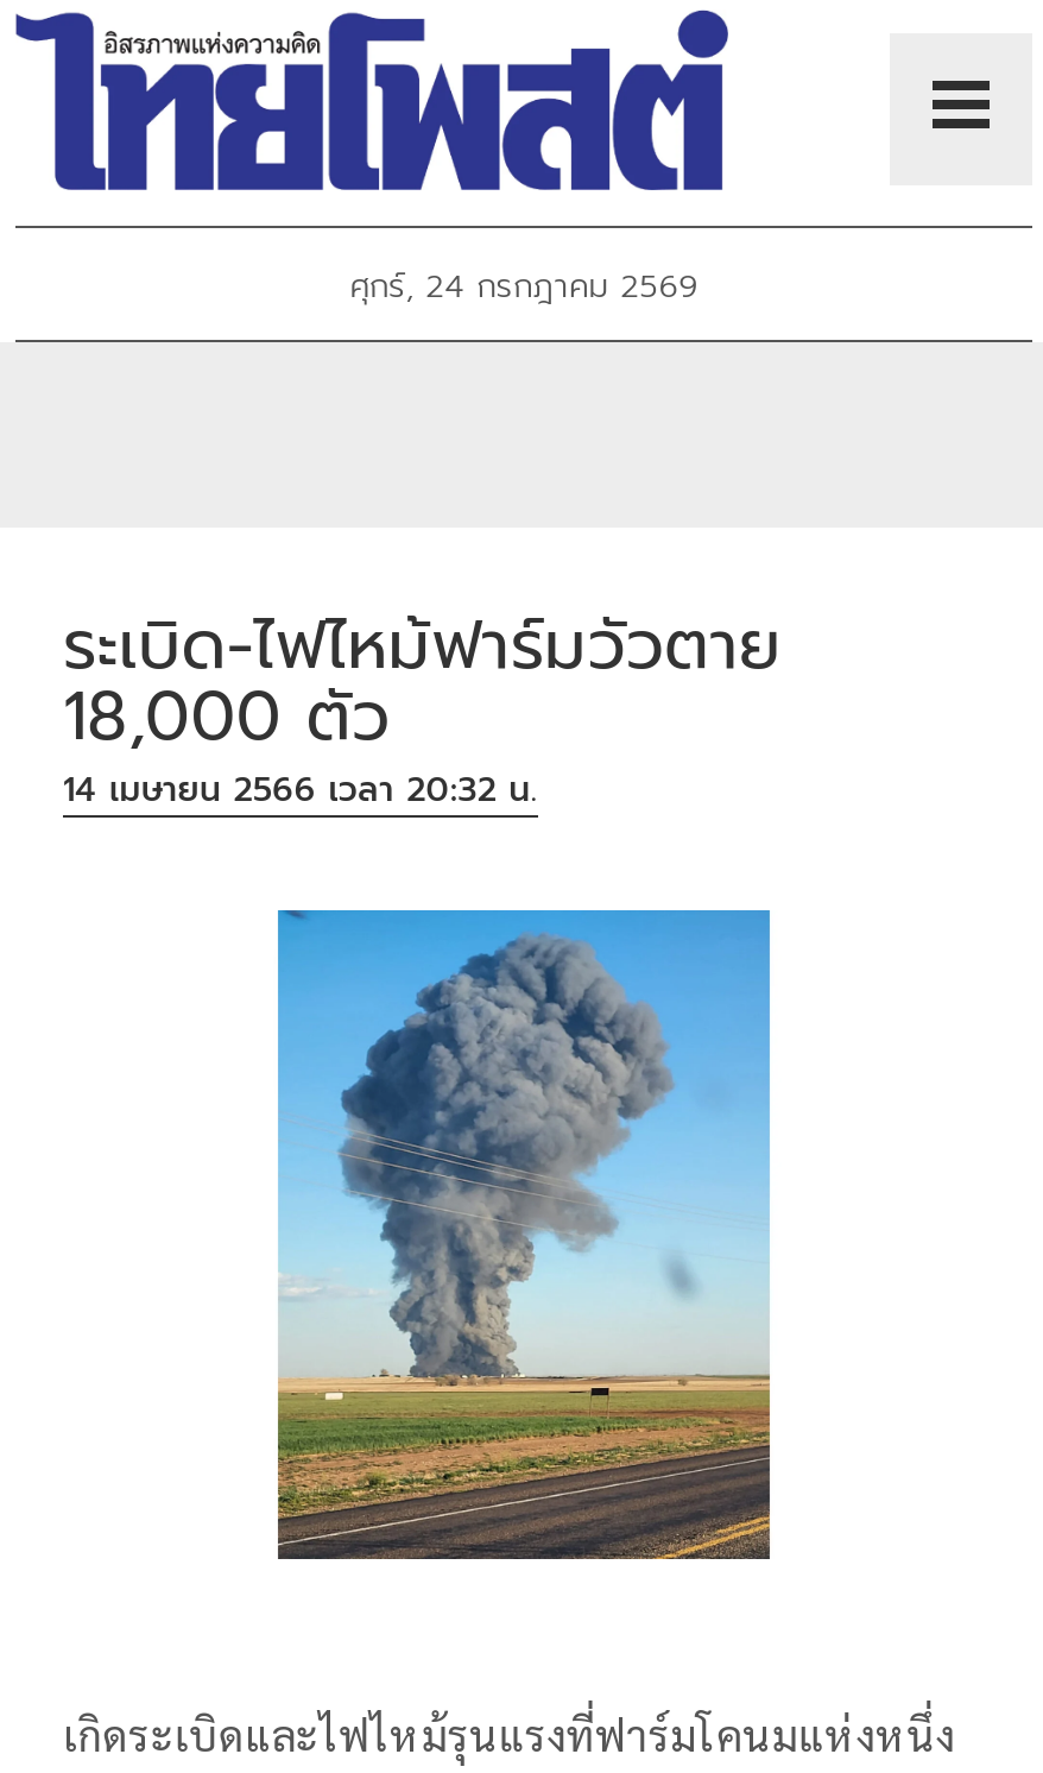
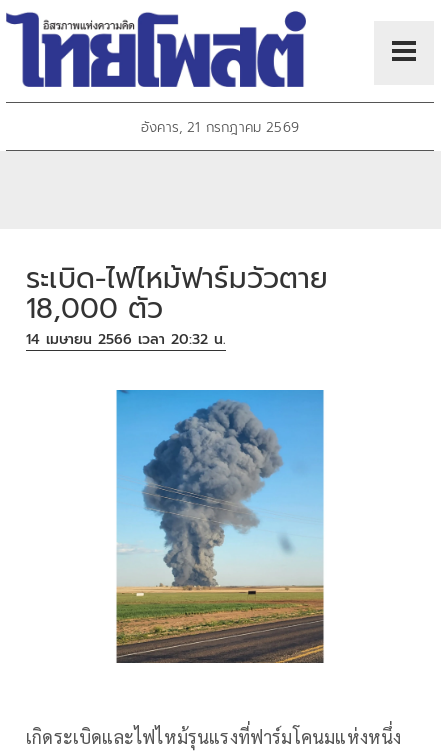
- ศุกร์, 24 กรกฎาคม 2569
+ อังคาร, 21 กรกฎาคม 2569
